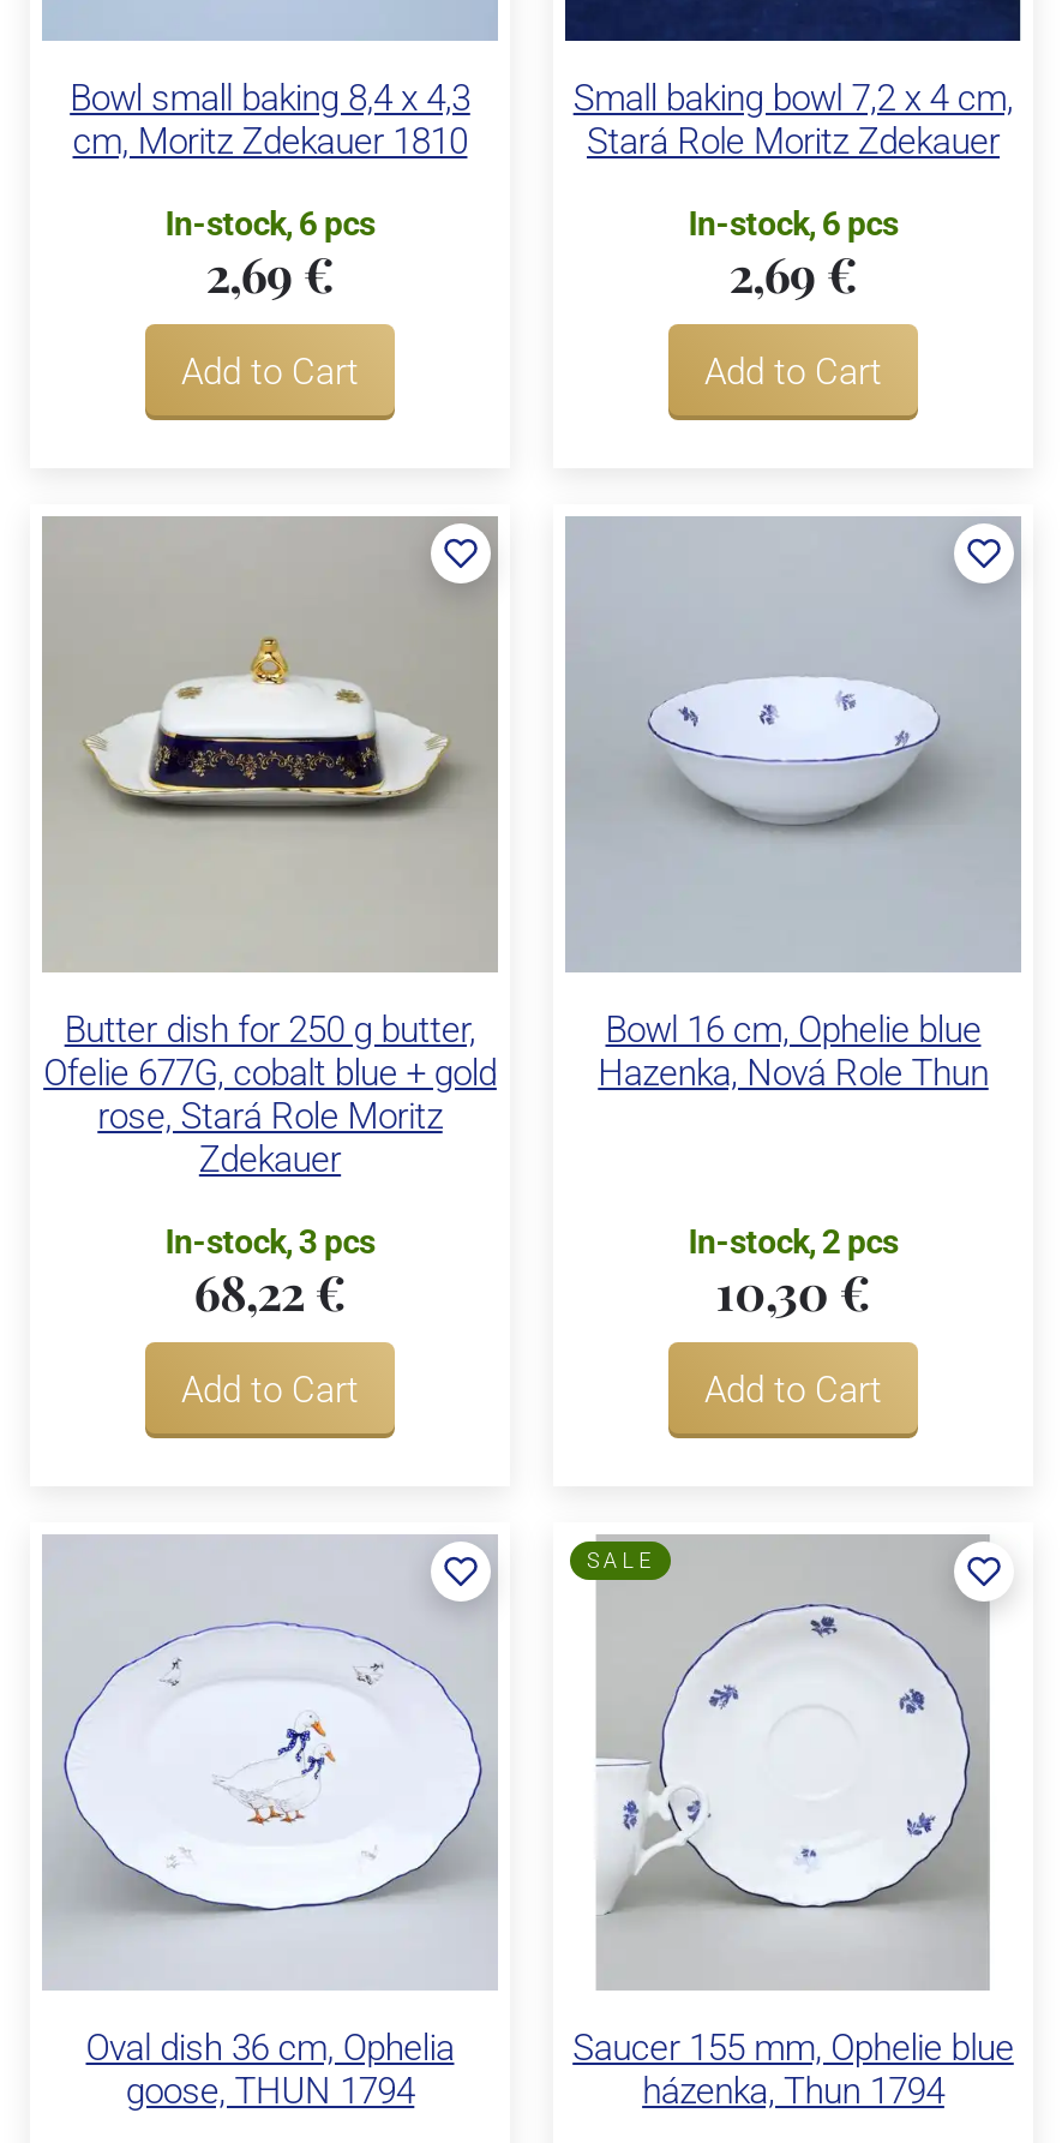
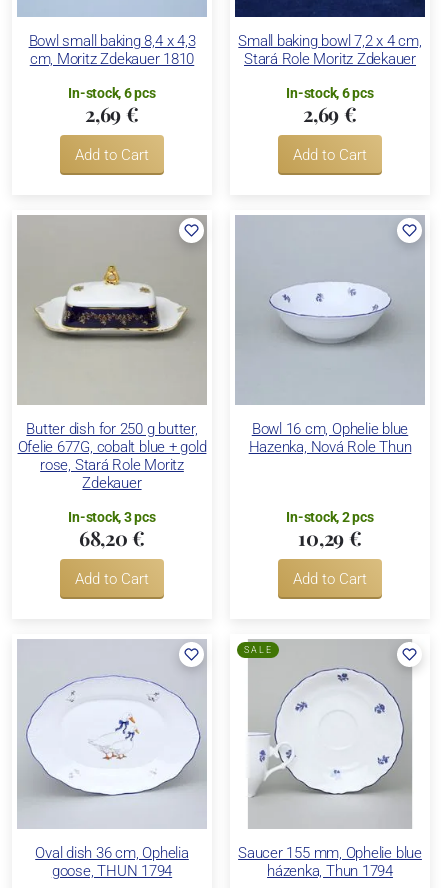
- 68,22 €
+ 68,20 €

- 10,30 €
+ 10,29 €
